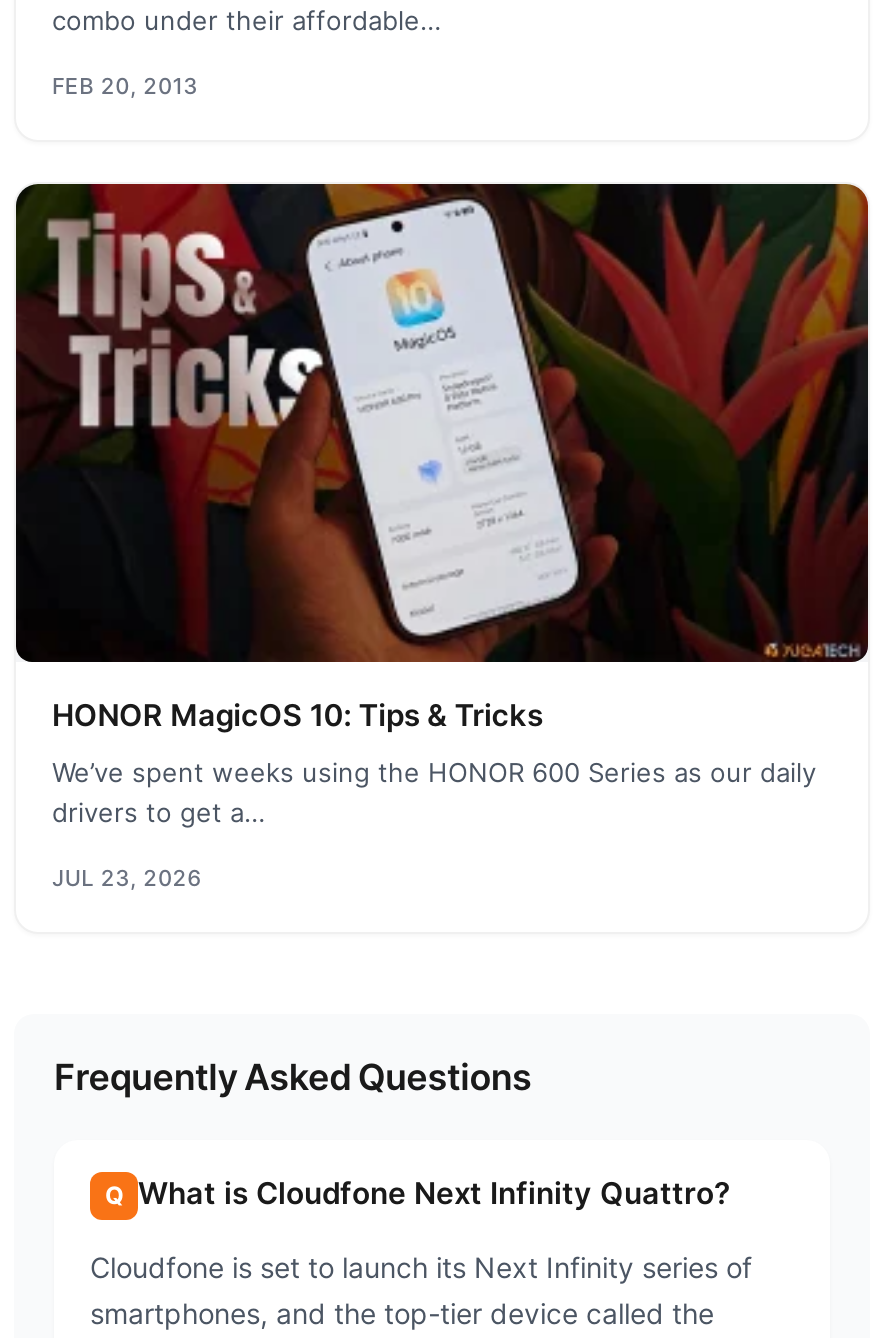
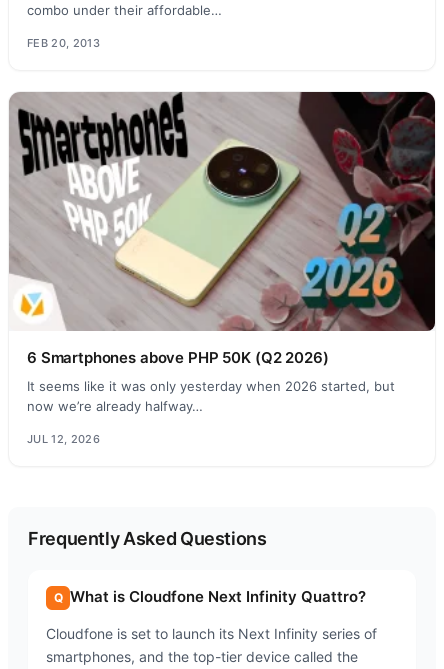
- [image]
- HONOR MagicOS 10: Tips & Tricks
+ [image]
+ 6 Smartphones above PHP 50K (Q2 2026)

- We’ve spent weeks using the HONOR 600 Series as our daily
- drivers to get a…
+ It seems like it was only yesterday when 2026 started, but
+ now we’re already halfway…

- JUL 23, 2026
+ JUL 12, 2026
